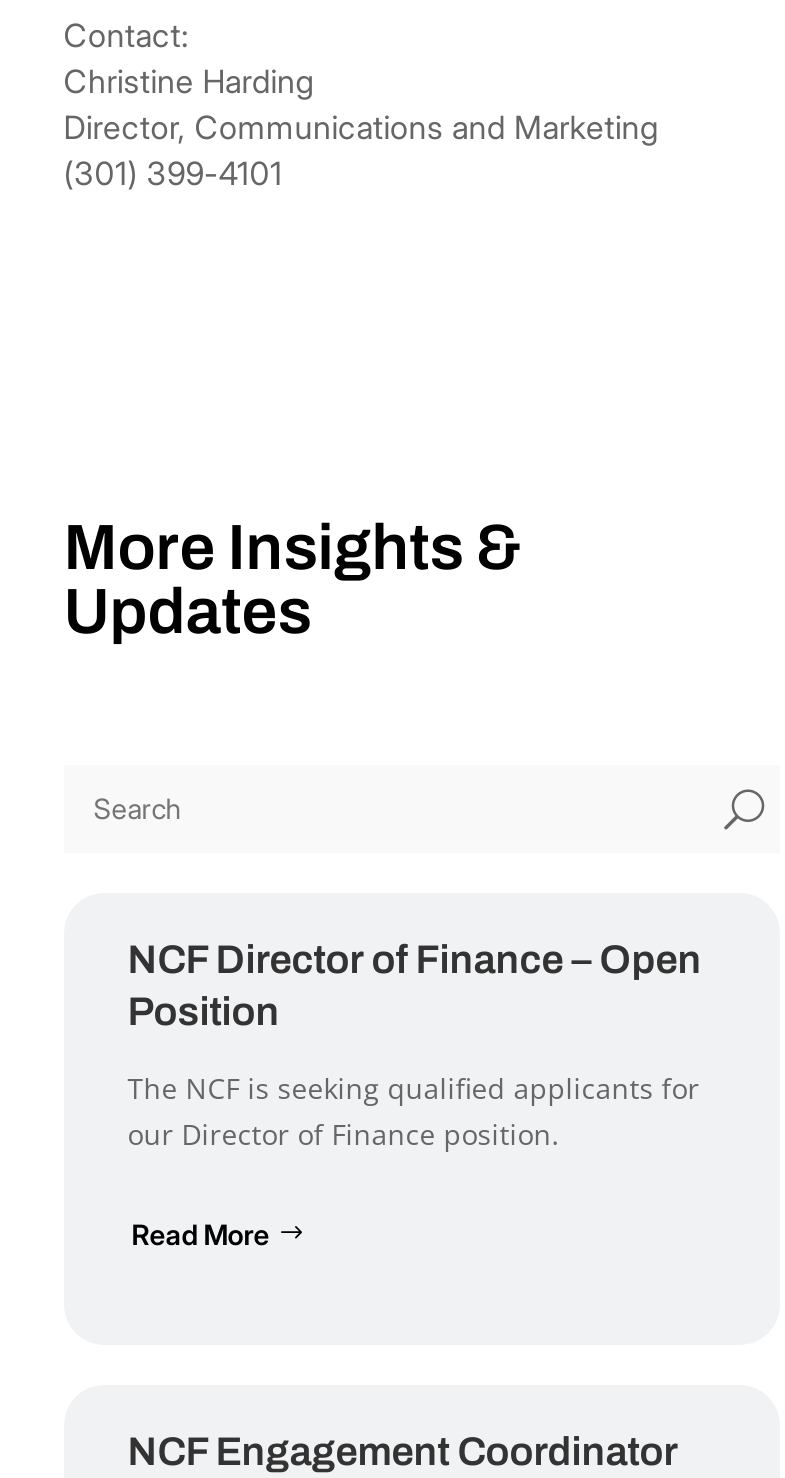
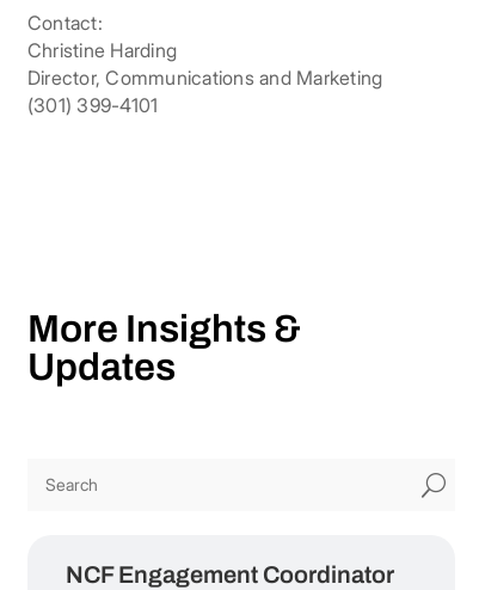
- NCF Director of Finance – Open
- Position
- The NCF is seeking qualified applicants for
- our Director of Finance position.
- Read More
